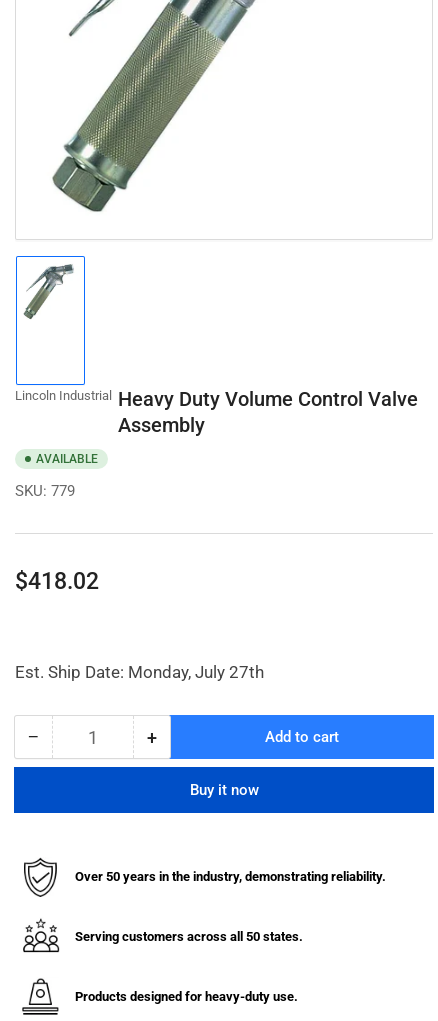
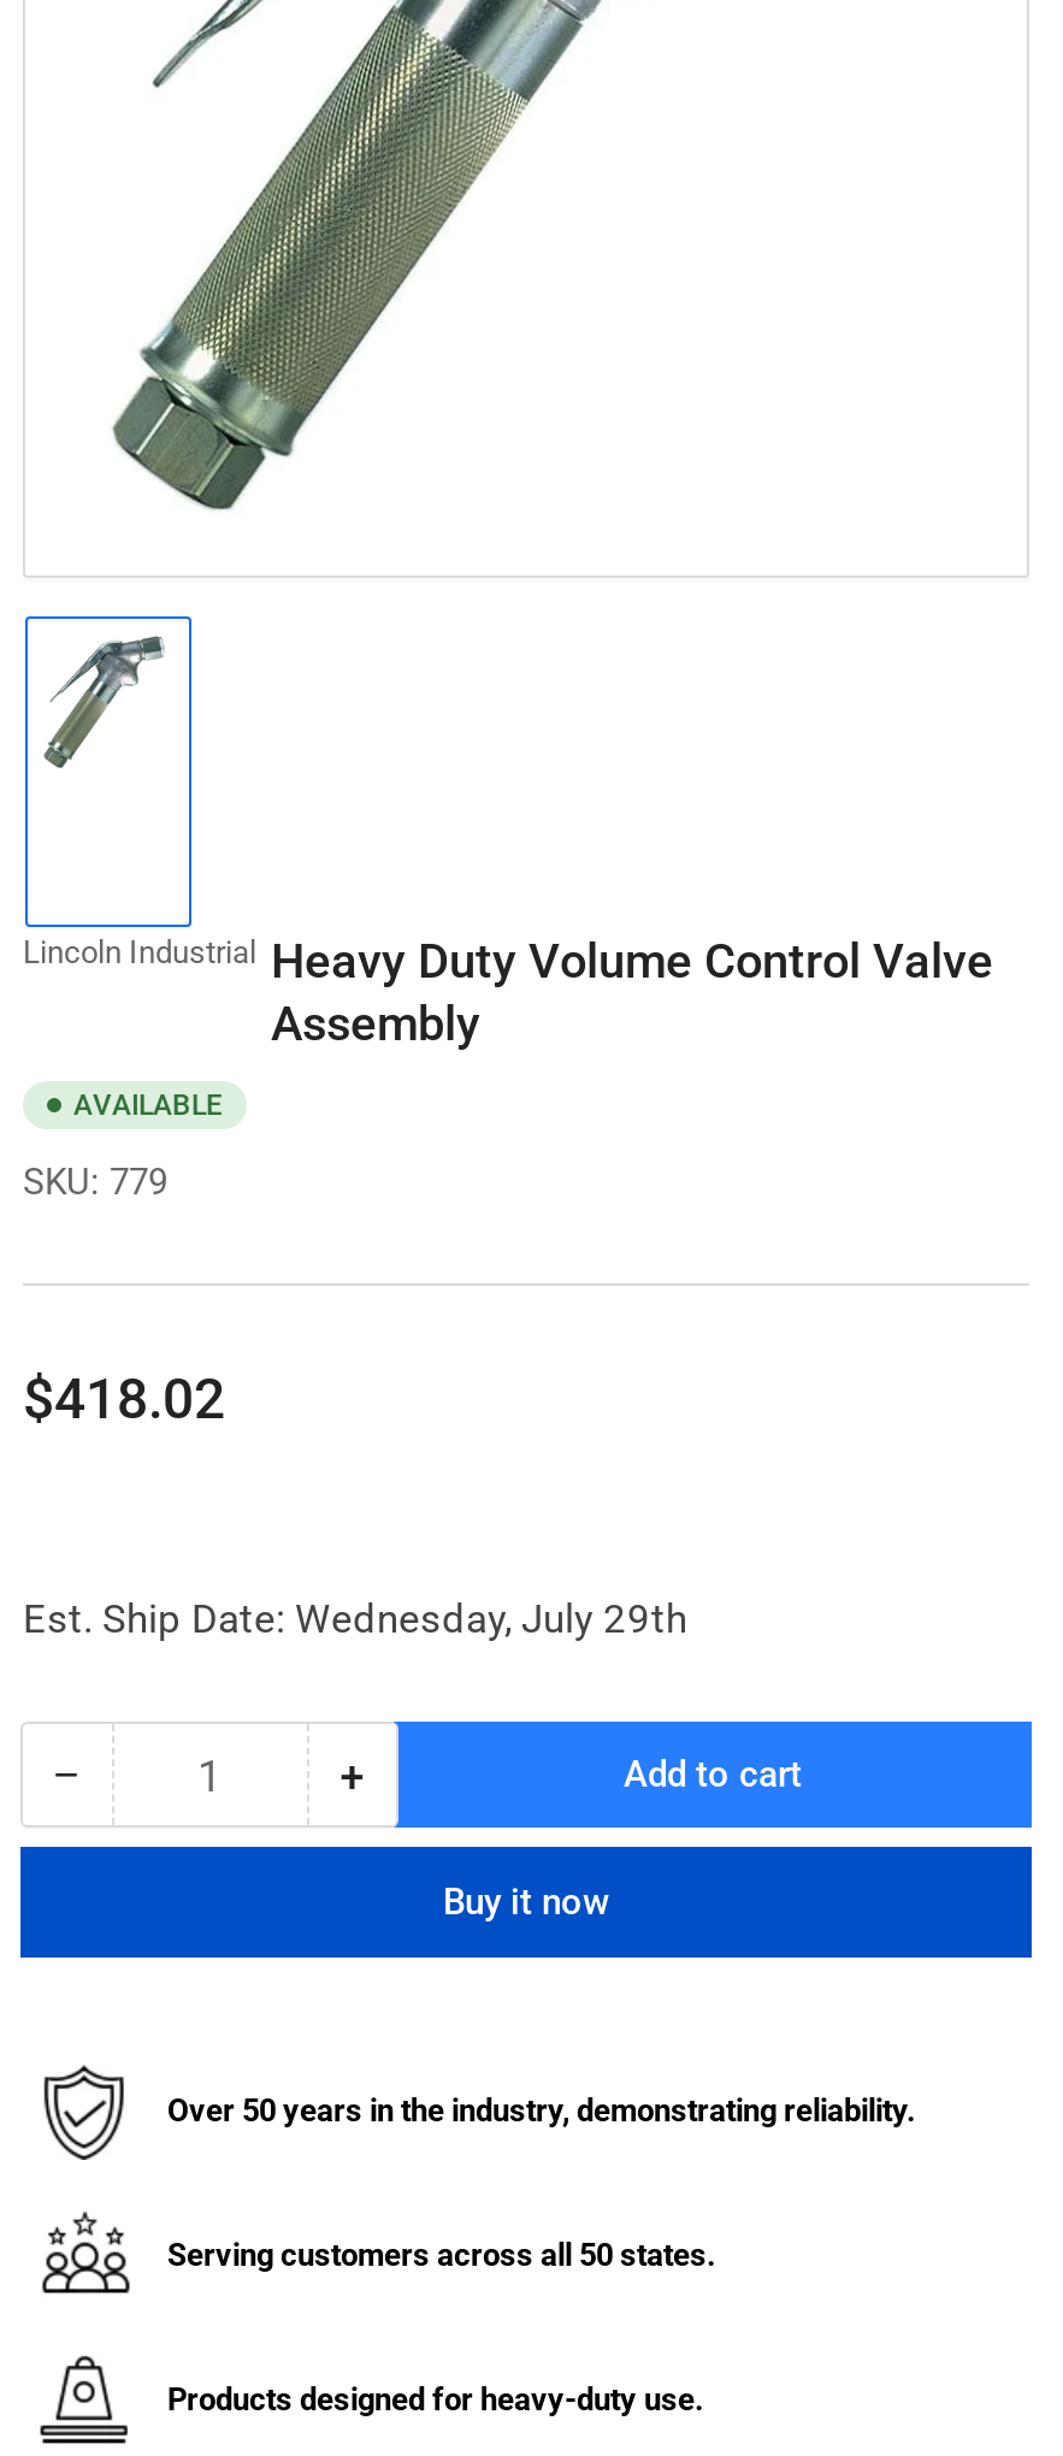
- Est. Ship Date: Monday, July 27th
+ Est. Ship Date: Wednesday, July 29th
